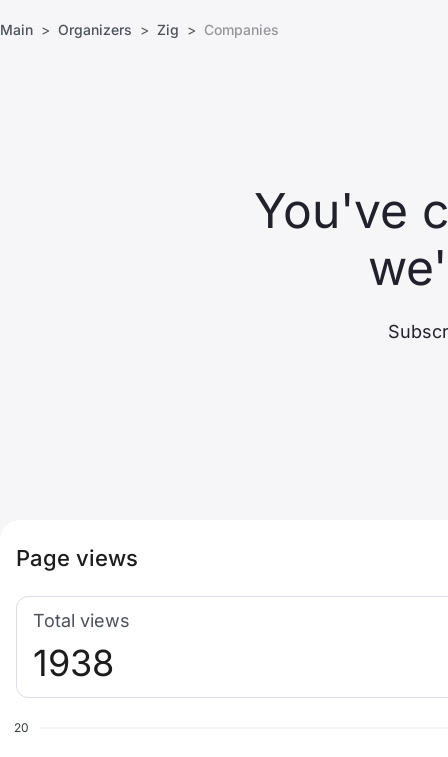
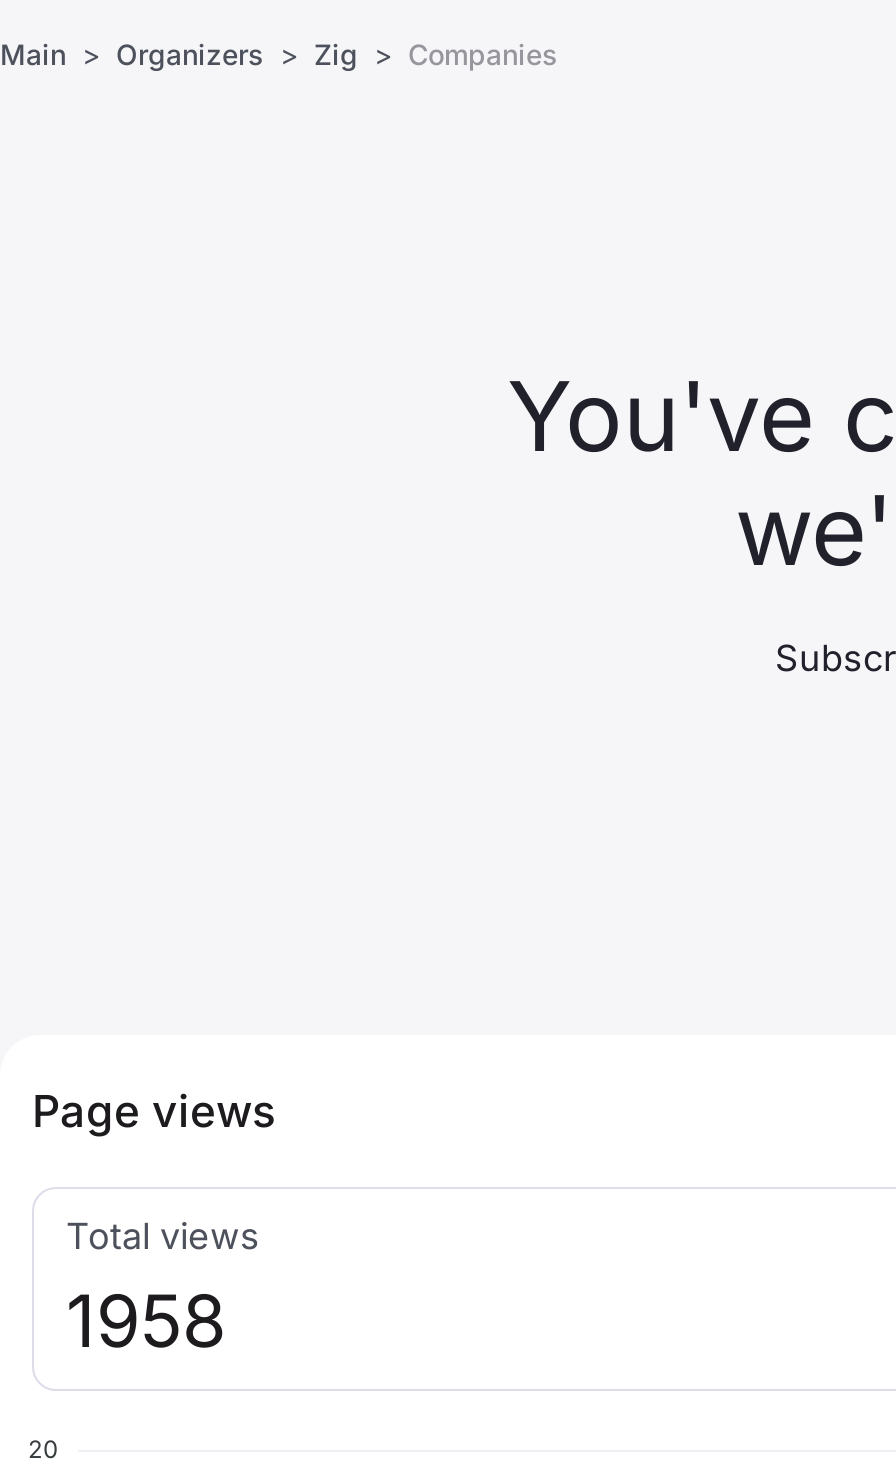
- 1938
+ 1958
